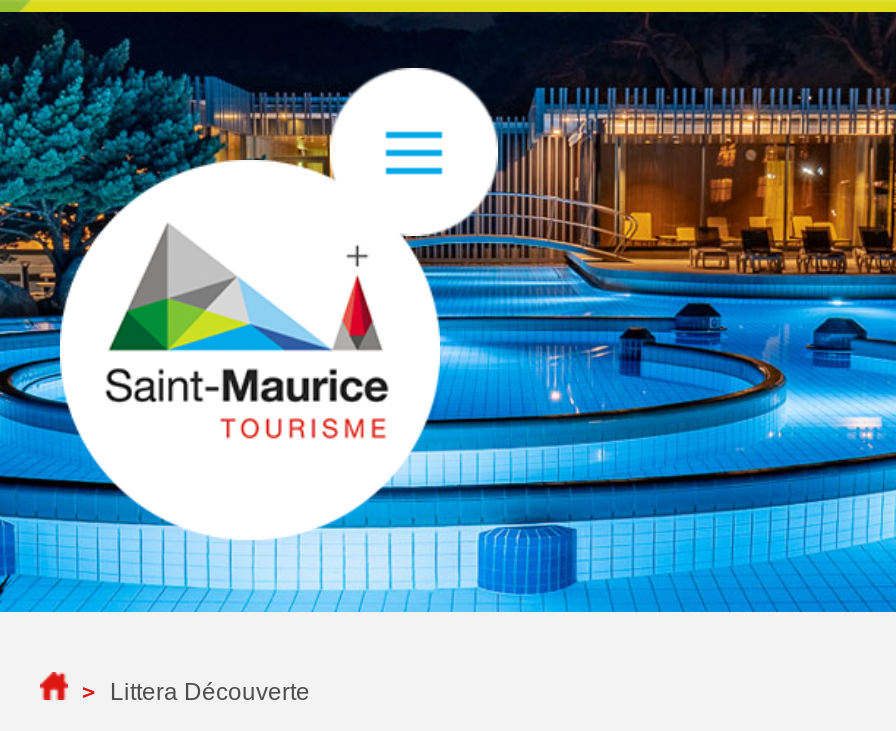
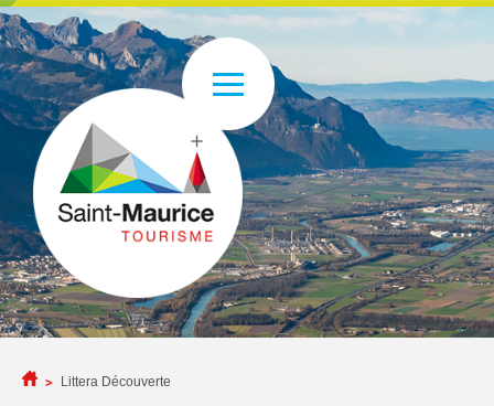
- [image]
+ [image]
